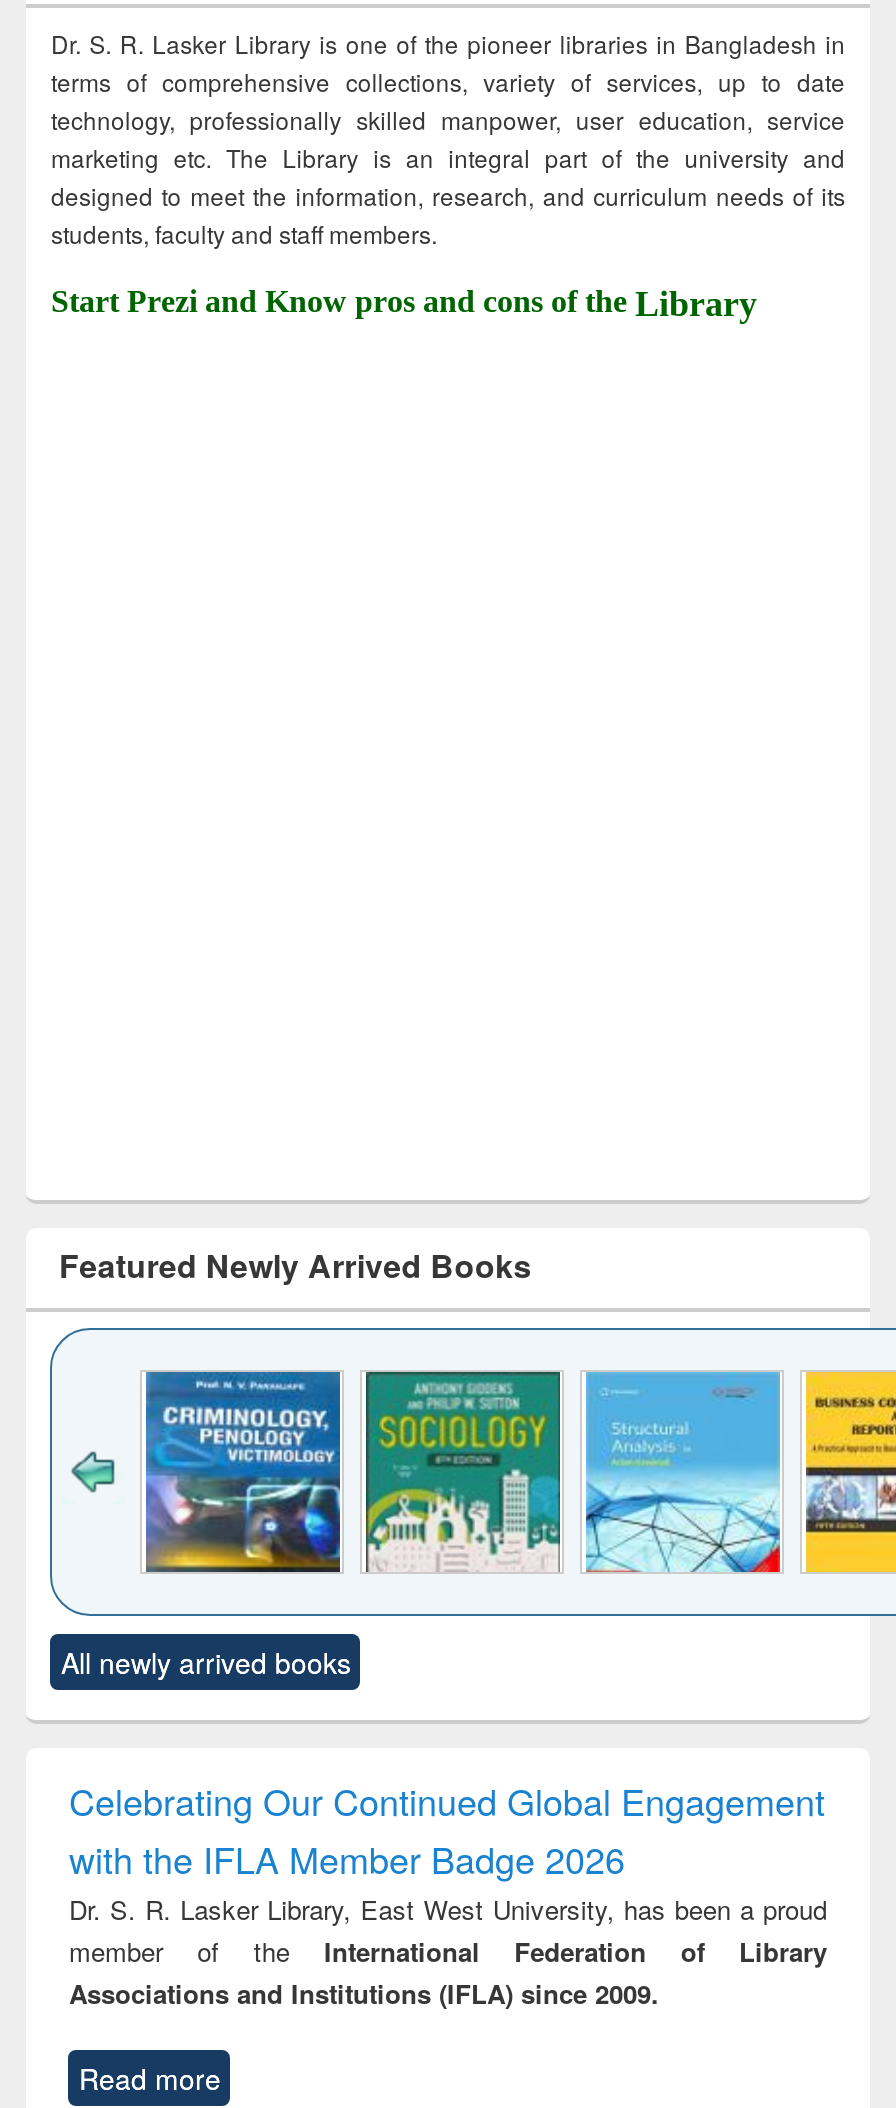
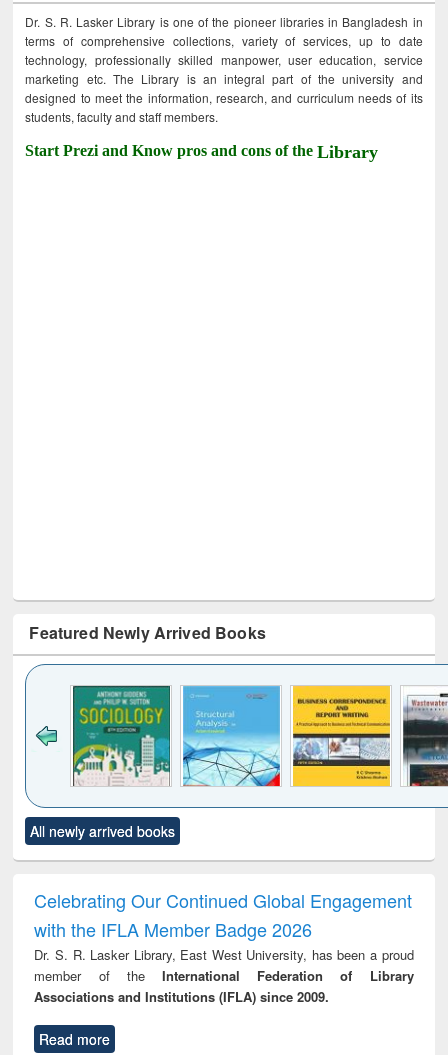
- [image]
+ [image]

- [image]
+ [image]

- [image]
+ [image]

- [image]
+ [image]
